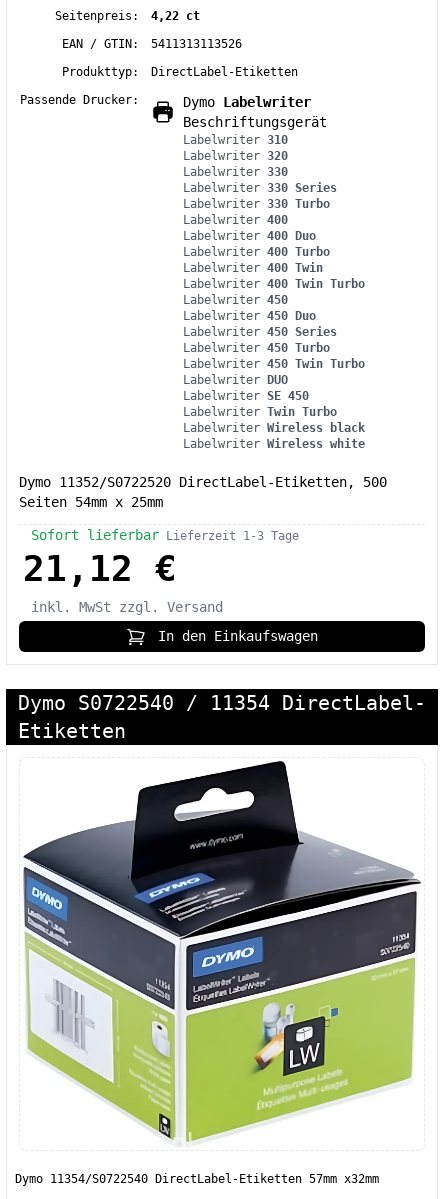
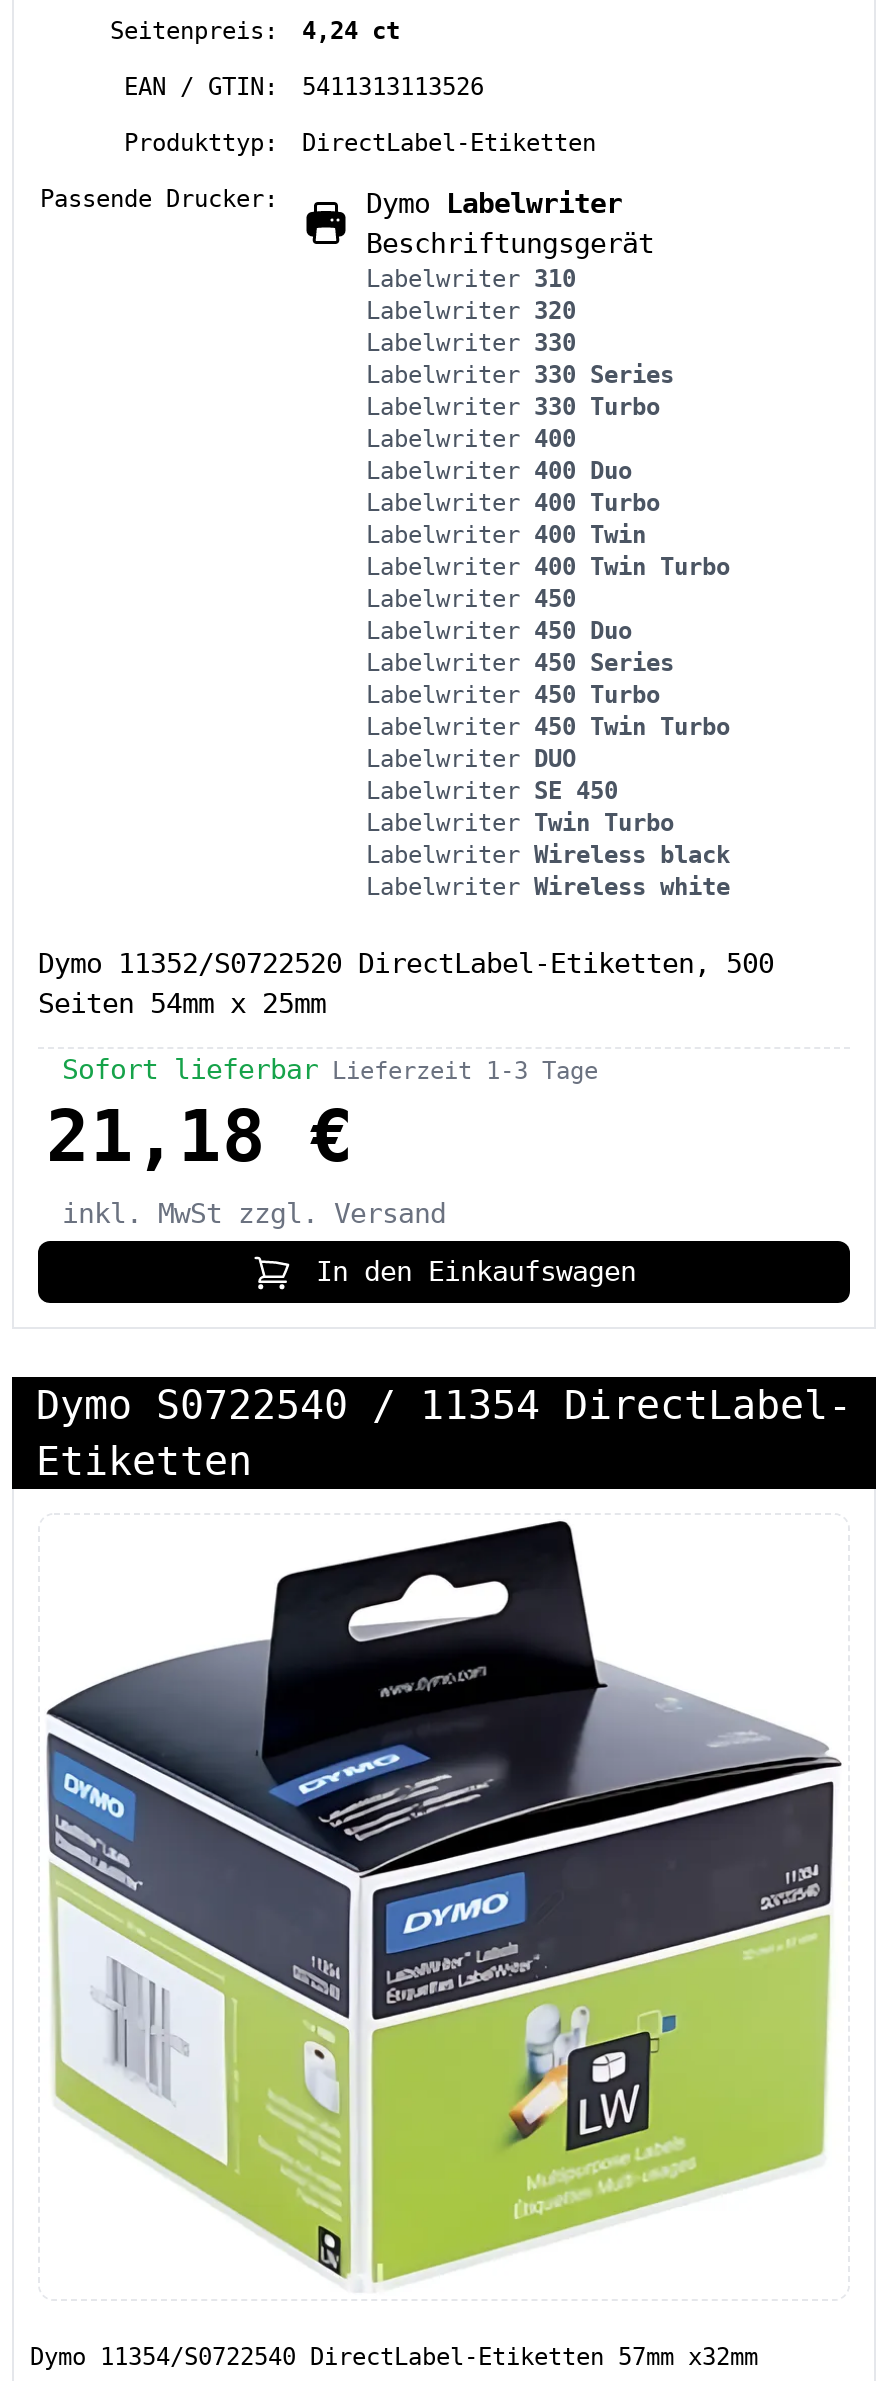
- Seitenpreis: 4,22 ct
+ Seitenpreis: 4,24 ct

- 21,12 €
+ 21,18 €
